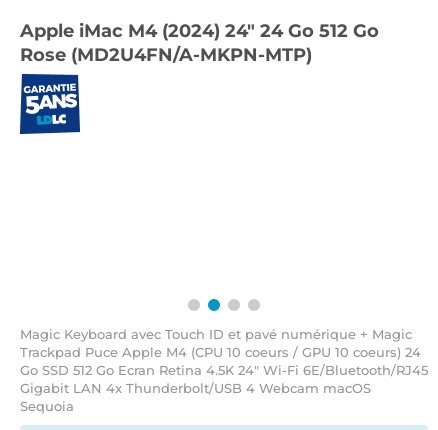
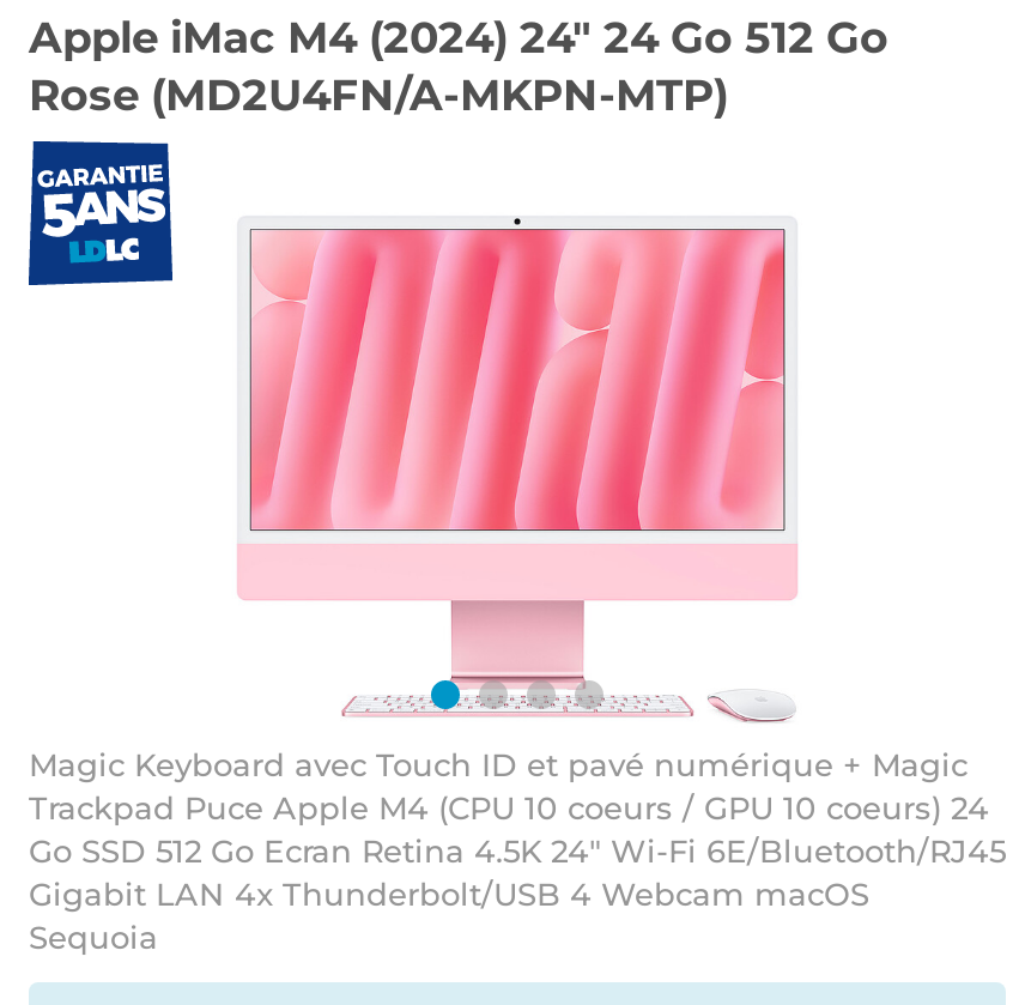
+ [image]
